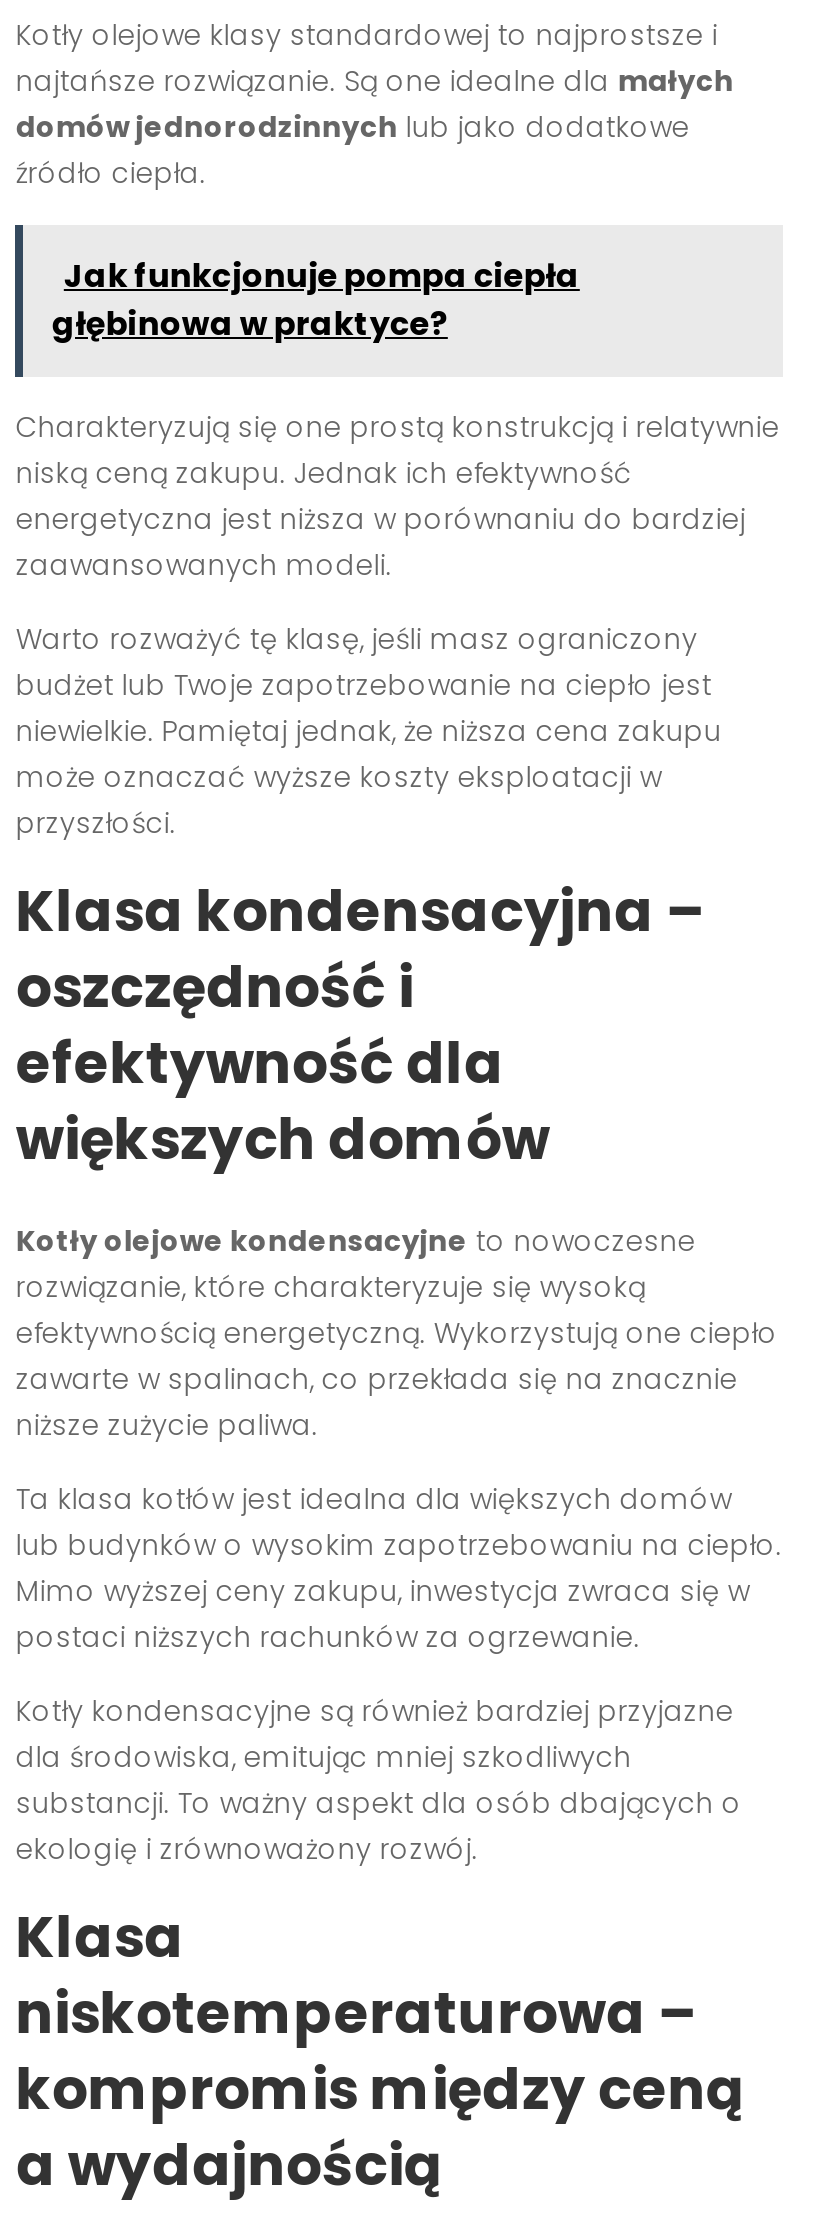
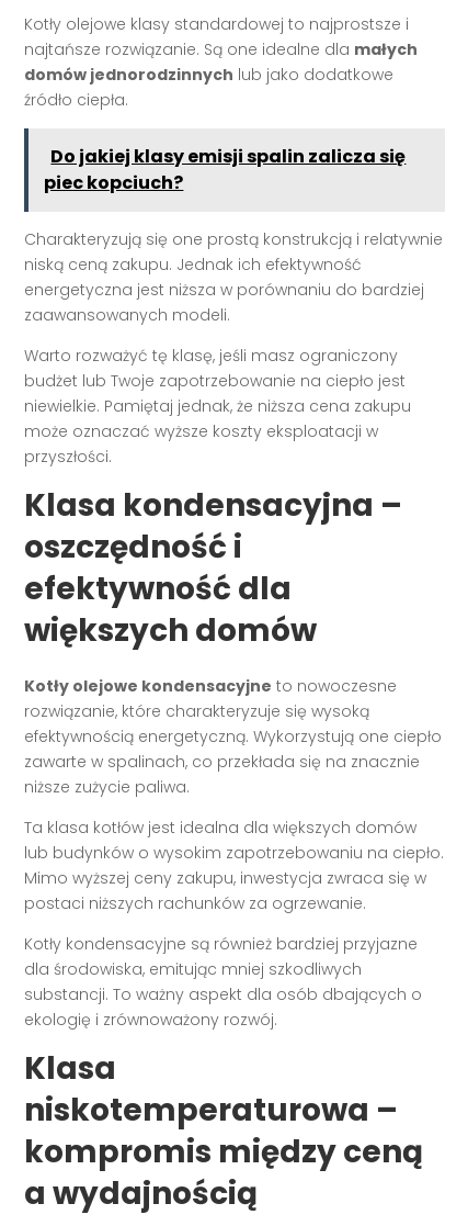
- Jak funkcjonuje pompa ciepła
- głębinowa w praktyce?
+ Do jakiej klasy emisji spalin zalicza się
+ piec kopciuch?
